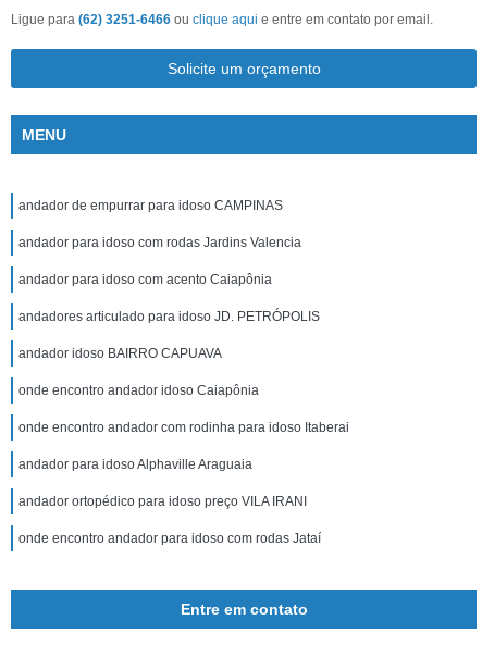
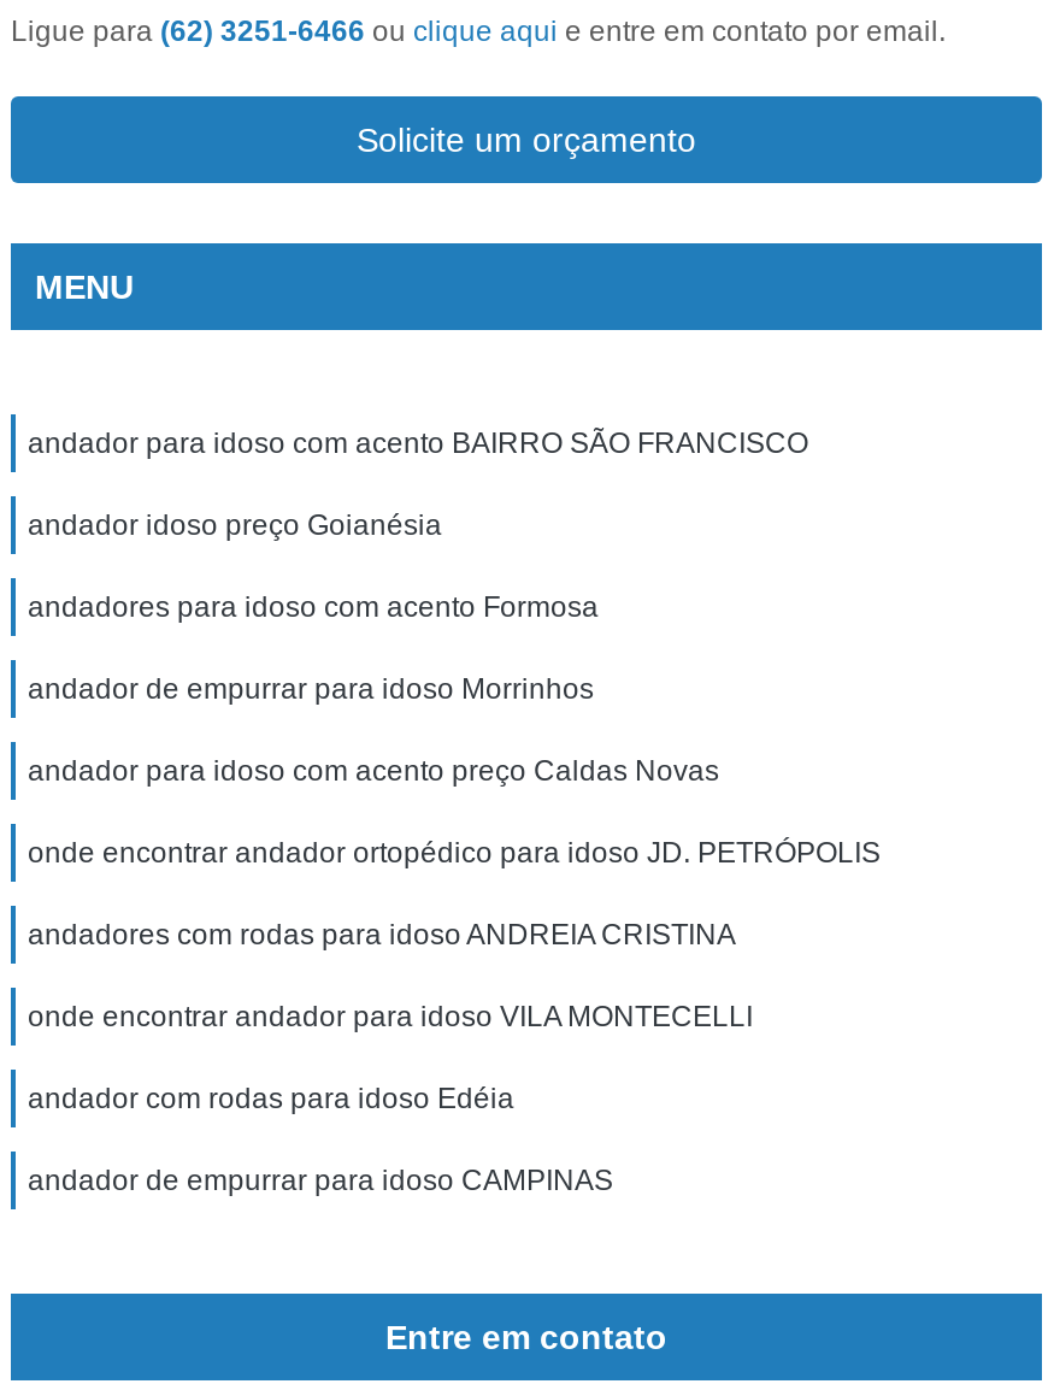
+ andador para idoso com acento BAIRRO SÃO FRANCISCO
+ andador idoso preço Goianésia
+ andadores para idoso com acento Formosa
+ andador de empurrar para idoso Morrinhos
+ andador para idoso com acento preço Caldas Novas
+ onde encontrar andador ortopédico para idoso JD. PETRÓPOLIS
+ andadores com rodas para idoso ANDREIA CRISTINA
+ onde encontrar andador para idoso VILA MONTECELLI
+ andador com rodas para idoso Edéia

moved down: andador de empurrar para idoso CAMPINAS

- andador para idoso com rodas Jardins Valencia
- andador para idoso com acento Caiapônia
- andadores articulado para idoso JD. PETRÓPOLIS
- andador idoso BAIRRO CAPUAVA
- onde encontro andador idoso Caiapônia
- onde encontro andador com rodinha para idoso Itaberai
- andador para idoso Alphaville Araguaia
- andador ortopédico para idoso preço VILA IRANI
- onde encontro andador para idoso com rodas Jataí
